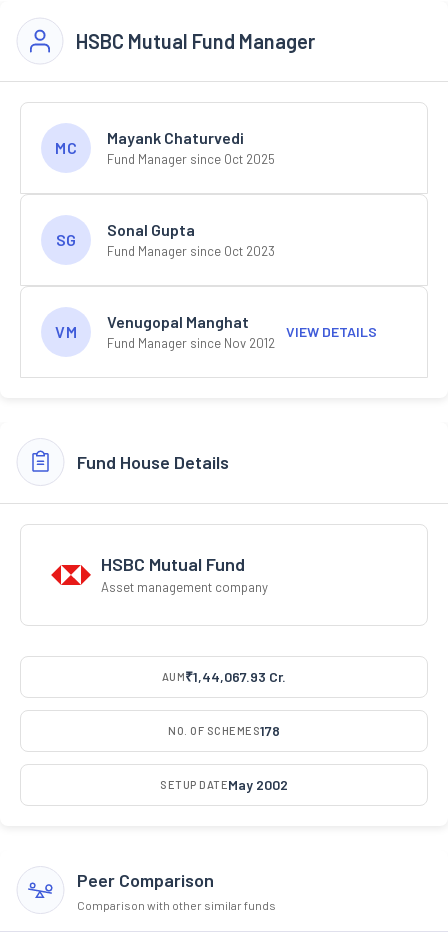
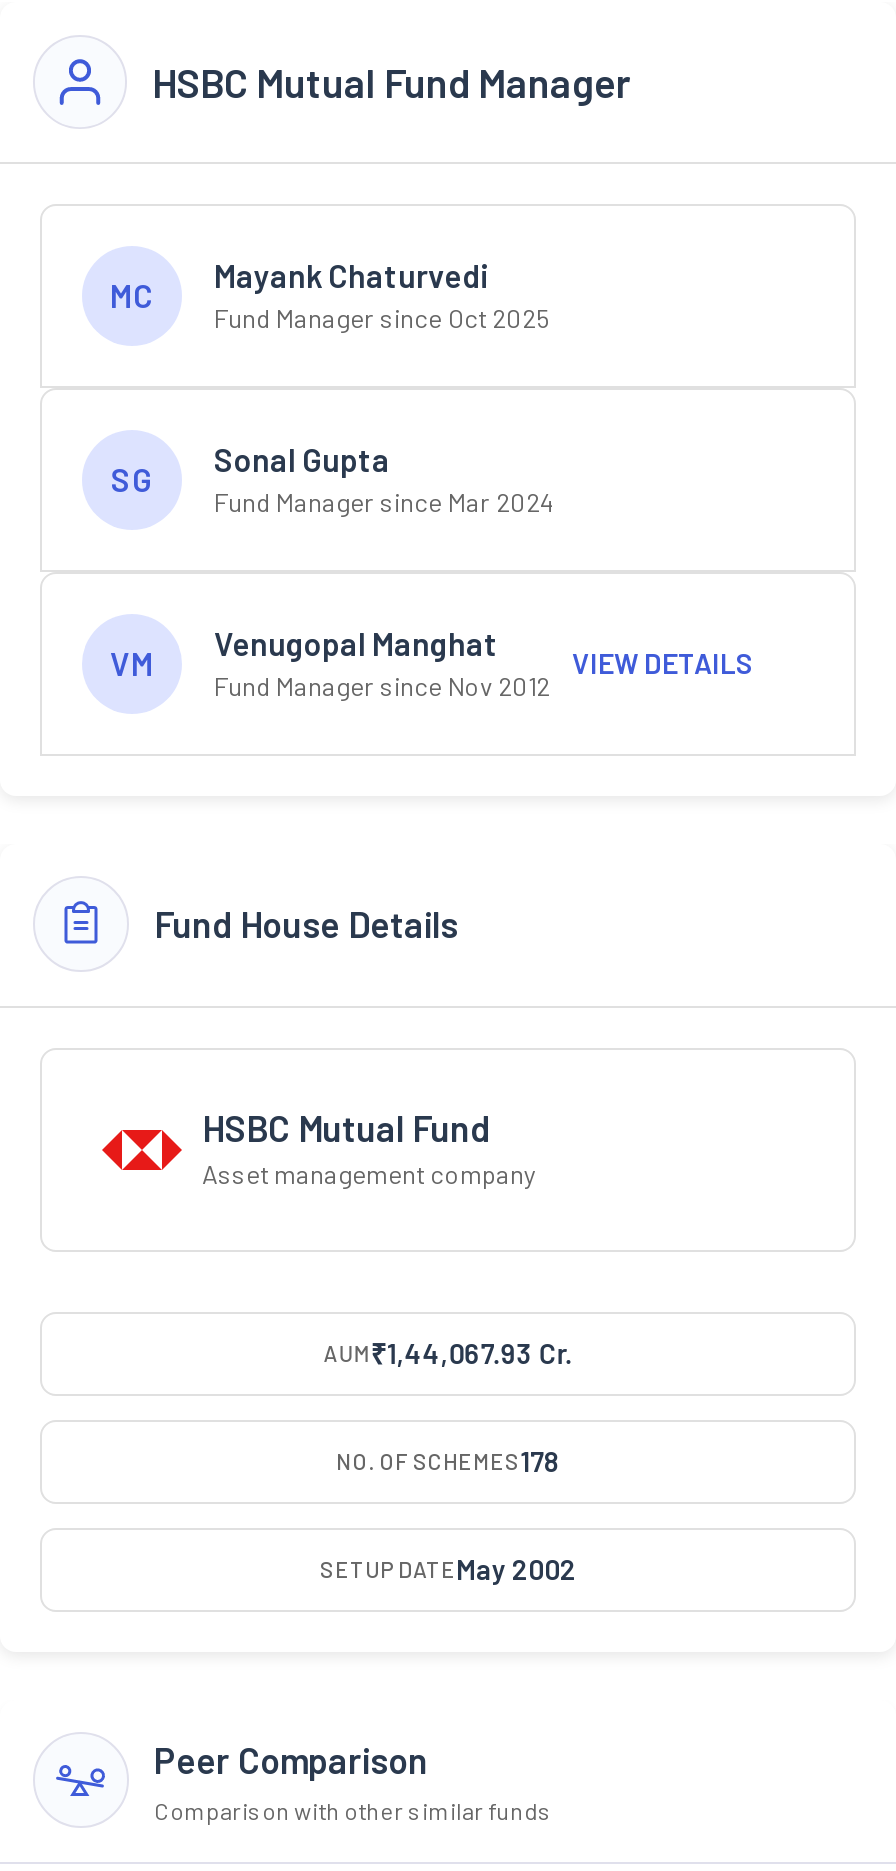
- Fund Manager since Oct 2023
+ Fund Manager since Mar 2024
